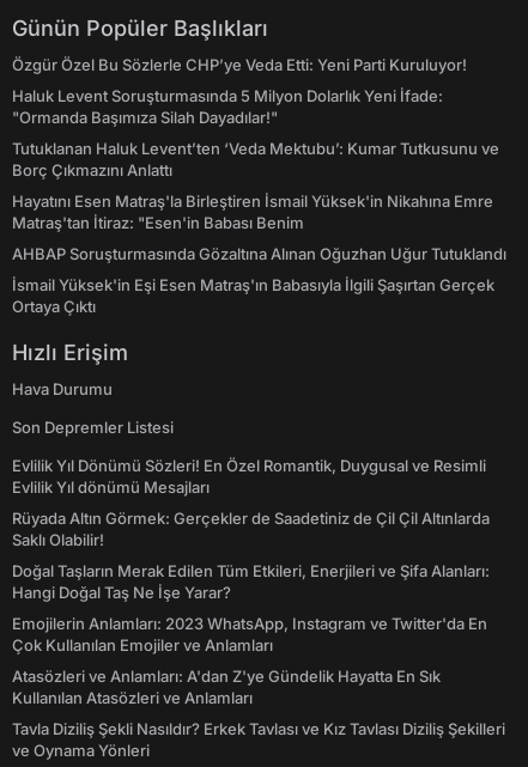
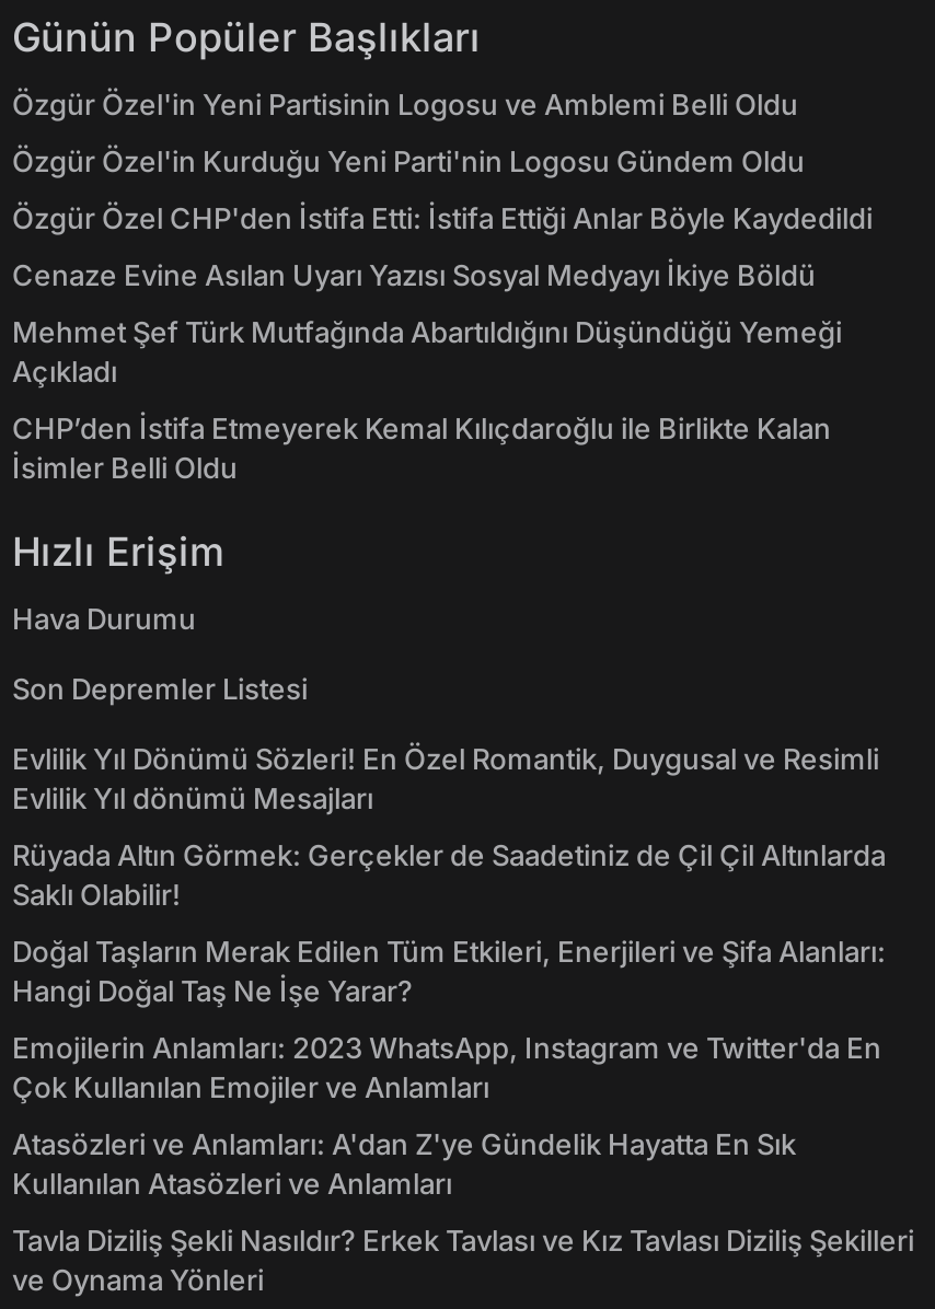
- Özgür Özel Bu Sözlerle CHP’ye Veda Etti: Yeni Parti Kuruluyor!
+ Özgür Özel'in Yeni Partisinin Logosu ve Amblemi Belli Oldu

- Haluk Levent Soruşturmasında 5 Milyon Dolarlık Yeni İfade:
- "Ormanda Başımıza Silah Dayadılar!"
+ Özgür Özel'in Kurduğu Yeni Parti'nin Logosu Gündem Oldu

- Tutuklanan Haluk Levent’ten ‘Veda Mektubu’: Kumar Tutkusunu ve
- Borç Çıkmazını Anlattı
+ Özgür Özel CHP'den İstifa Etti: İstifa Ettiği Anlar Böyle Kaydedildi

- Hayatını Esen Matraş'la Birleştiren İsmail Yüksek'in Nikahına Emre
- Matraş'tan İtiraz: "Esen'in Babası Benim
+ Cenaze Evine Asılan Uyarı Yazısı Sosyal Medyayı İkiye Böldü

- AHBAP Soruşturmasında Gözaltına Alınan Oğuzhan Uğur Tutuklandı
+ Mehmet Şef Türk Mutfağında Abartıldığını Düşündüğü Yemeği
+ Açıkladı

- İsmail Yüksek'in Eşi Esen Matraş'ın Babasıyla İlgili Şaşırtan Gerçek
- Ortaya Çıktı
+ CHP’den İstifa Etmeyerek Kemal Kılıçdaroğlu ile Birlikte Kalan
+ İsimler Belli Oldu
